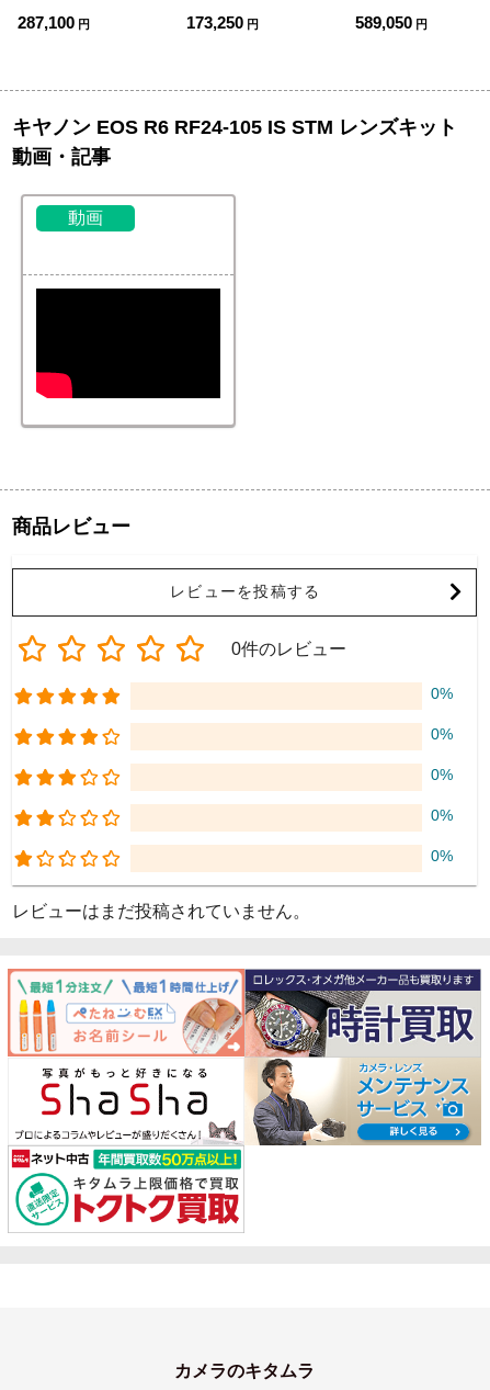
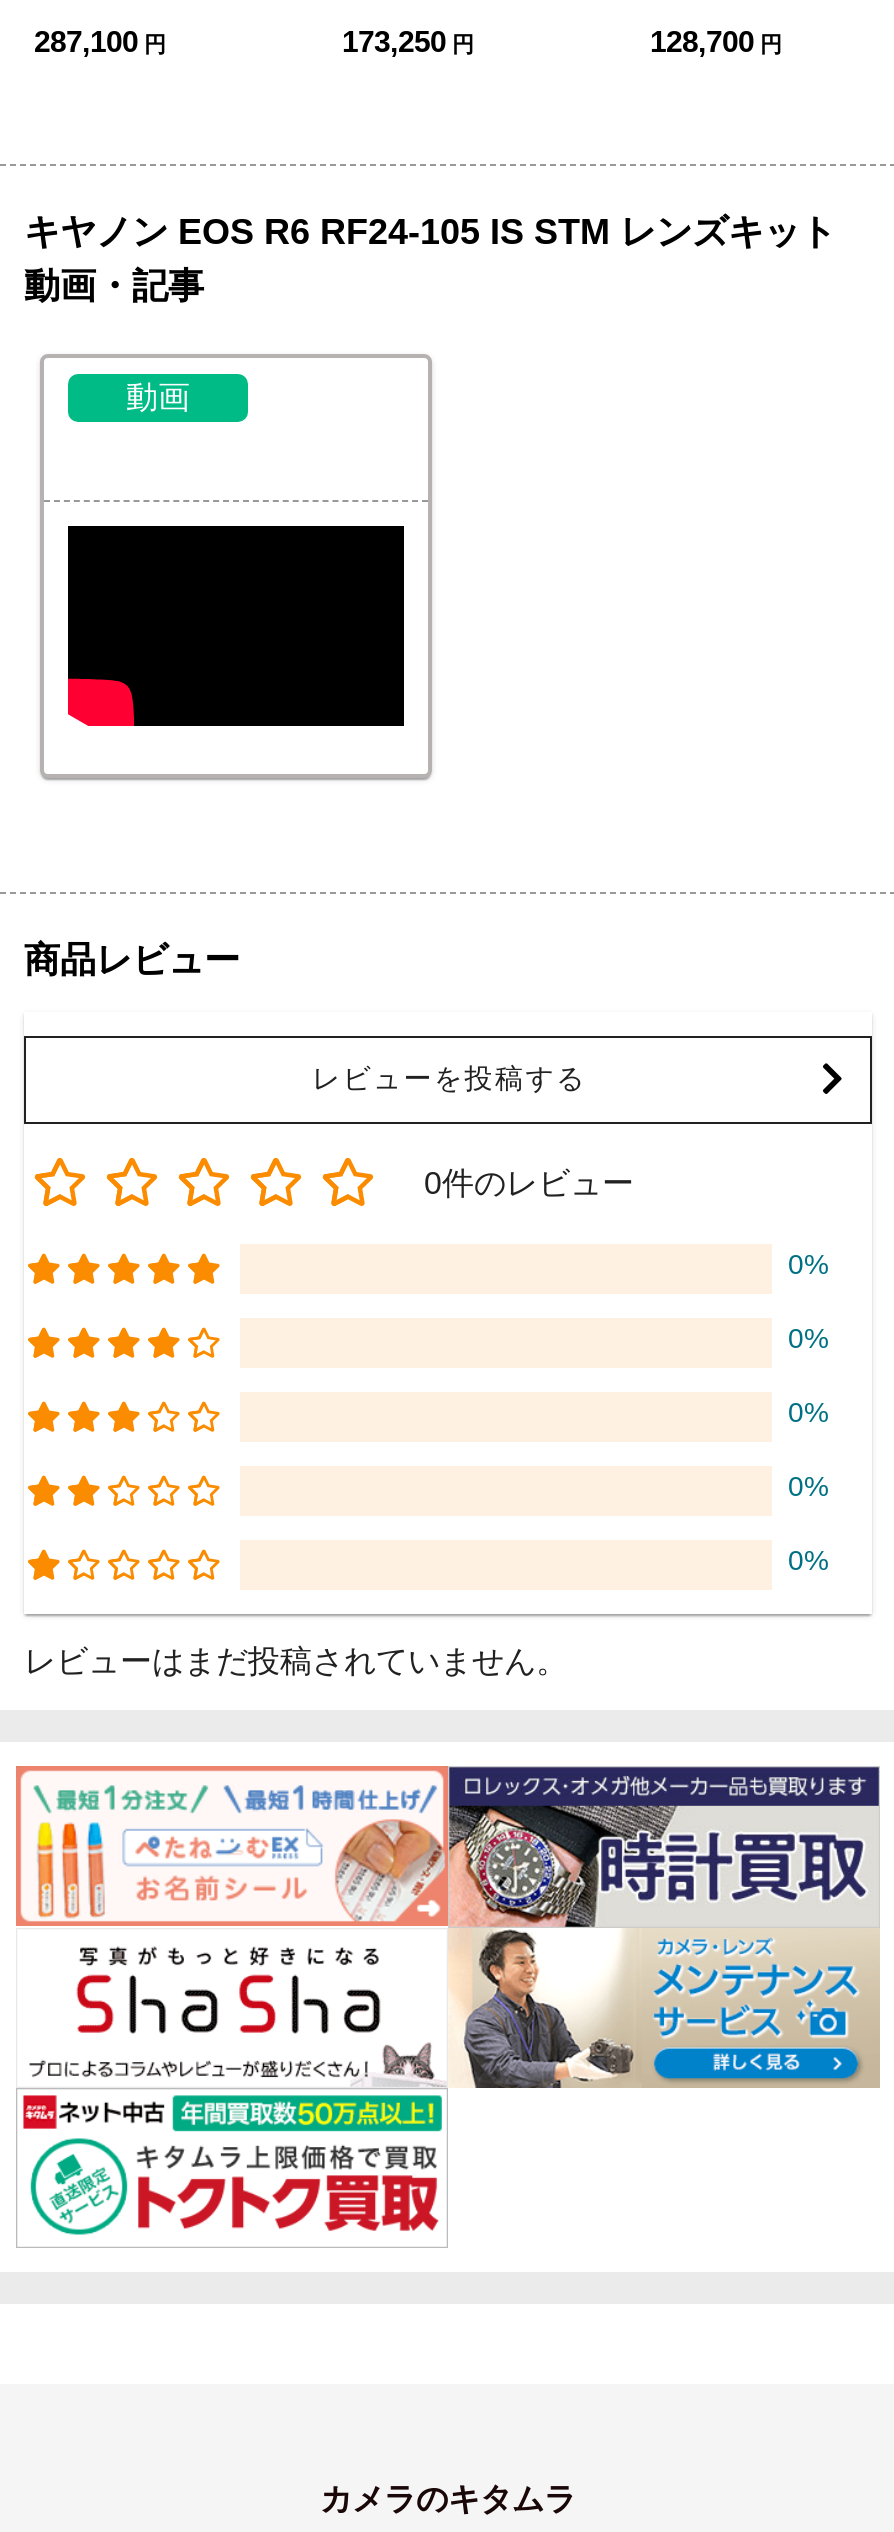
- 589,050 円
+ 128,700 円
